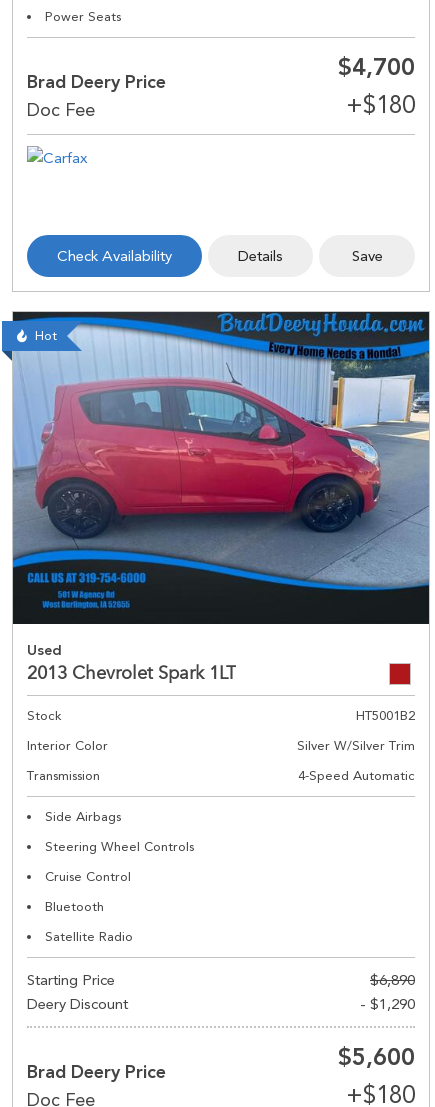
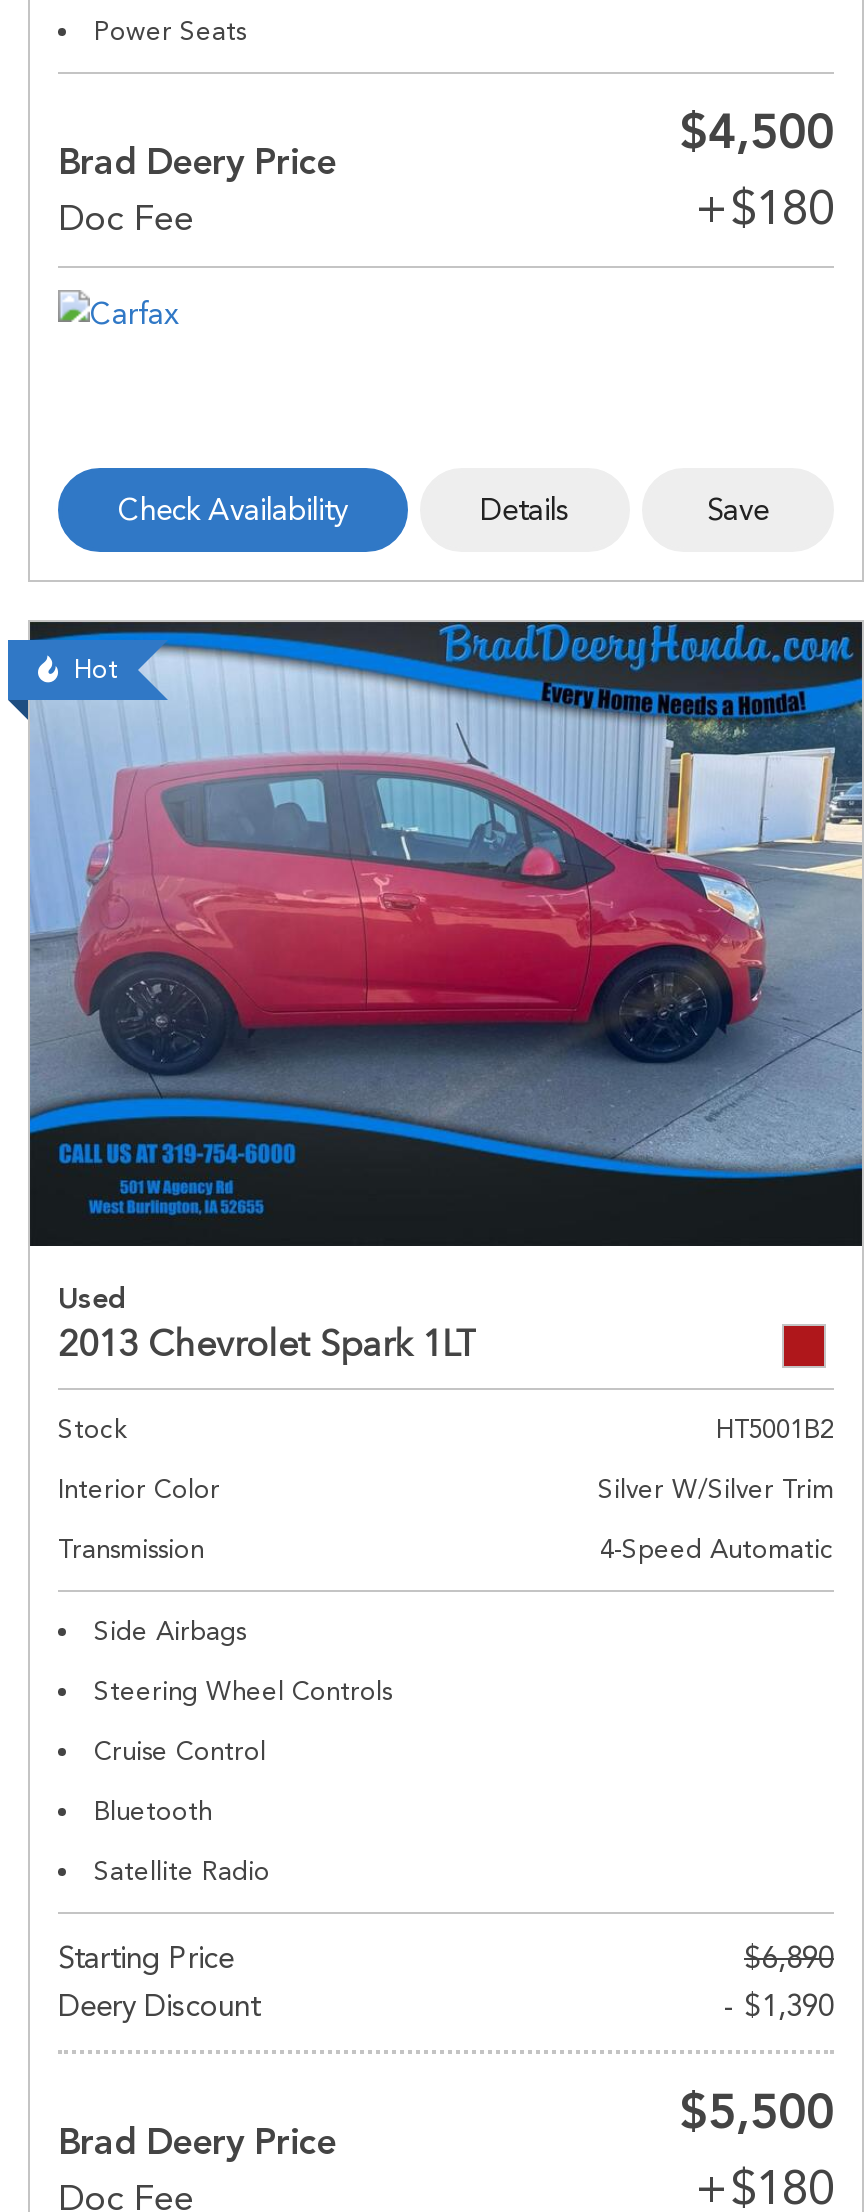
- $4,700
+ $4,500

- - $1,290
+ - $1,390

- $5,600
+ $5,500
